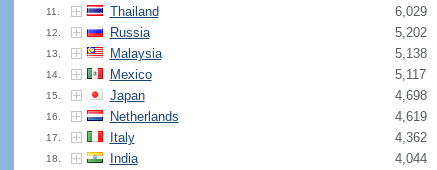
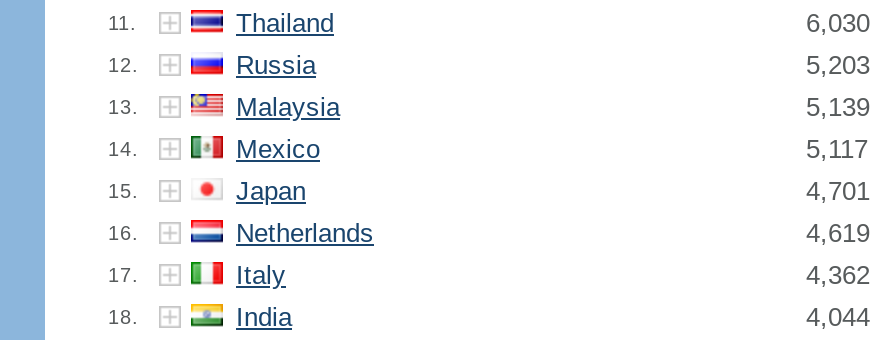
- 6,029
+ 6,030

- 5,202
+ 5,203

- 5,138
+ 5,139

- 4,698
+ 4,701
